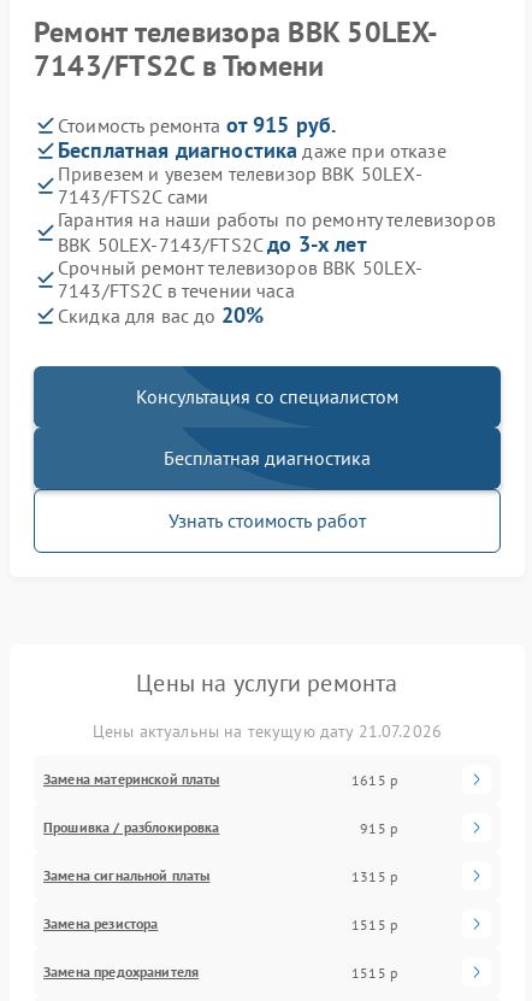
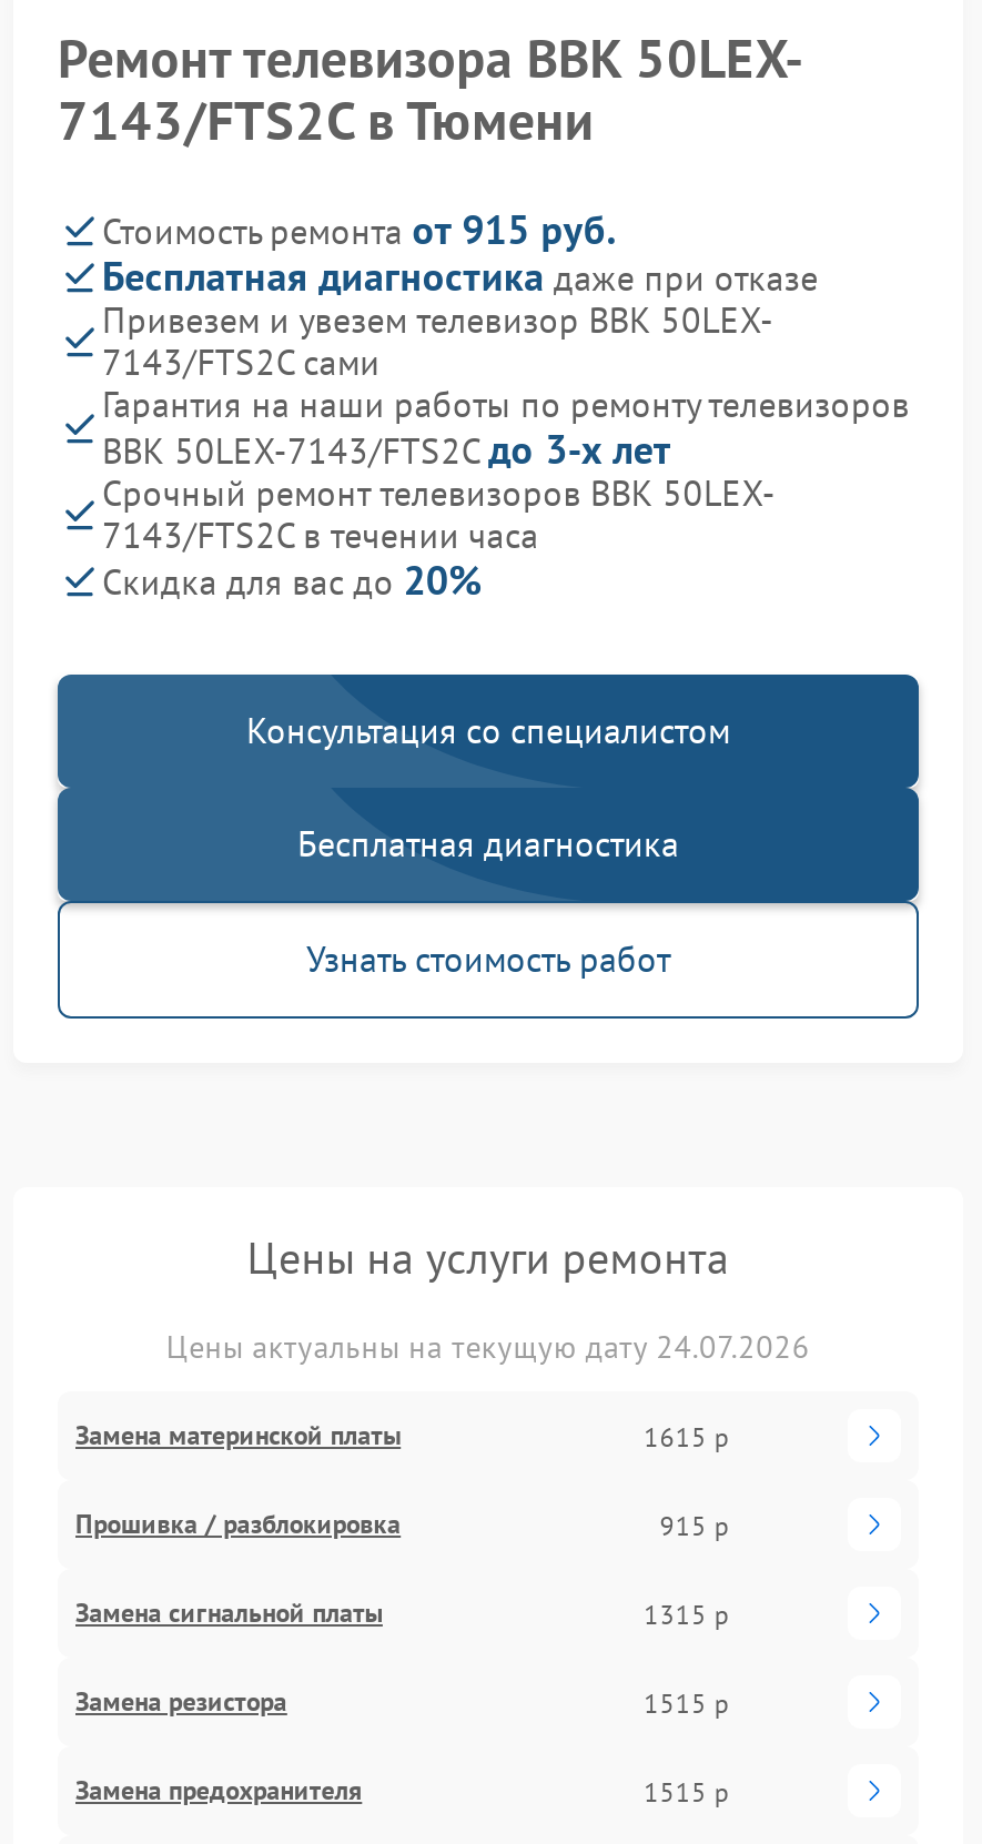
- Цены актуальны на текущую дату 21.07.2026
+ Цены актуальны на текущую дату 24.07.2026
